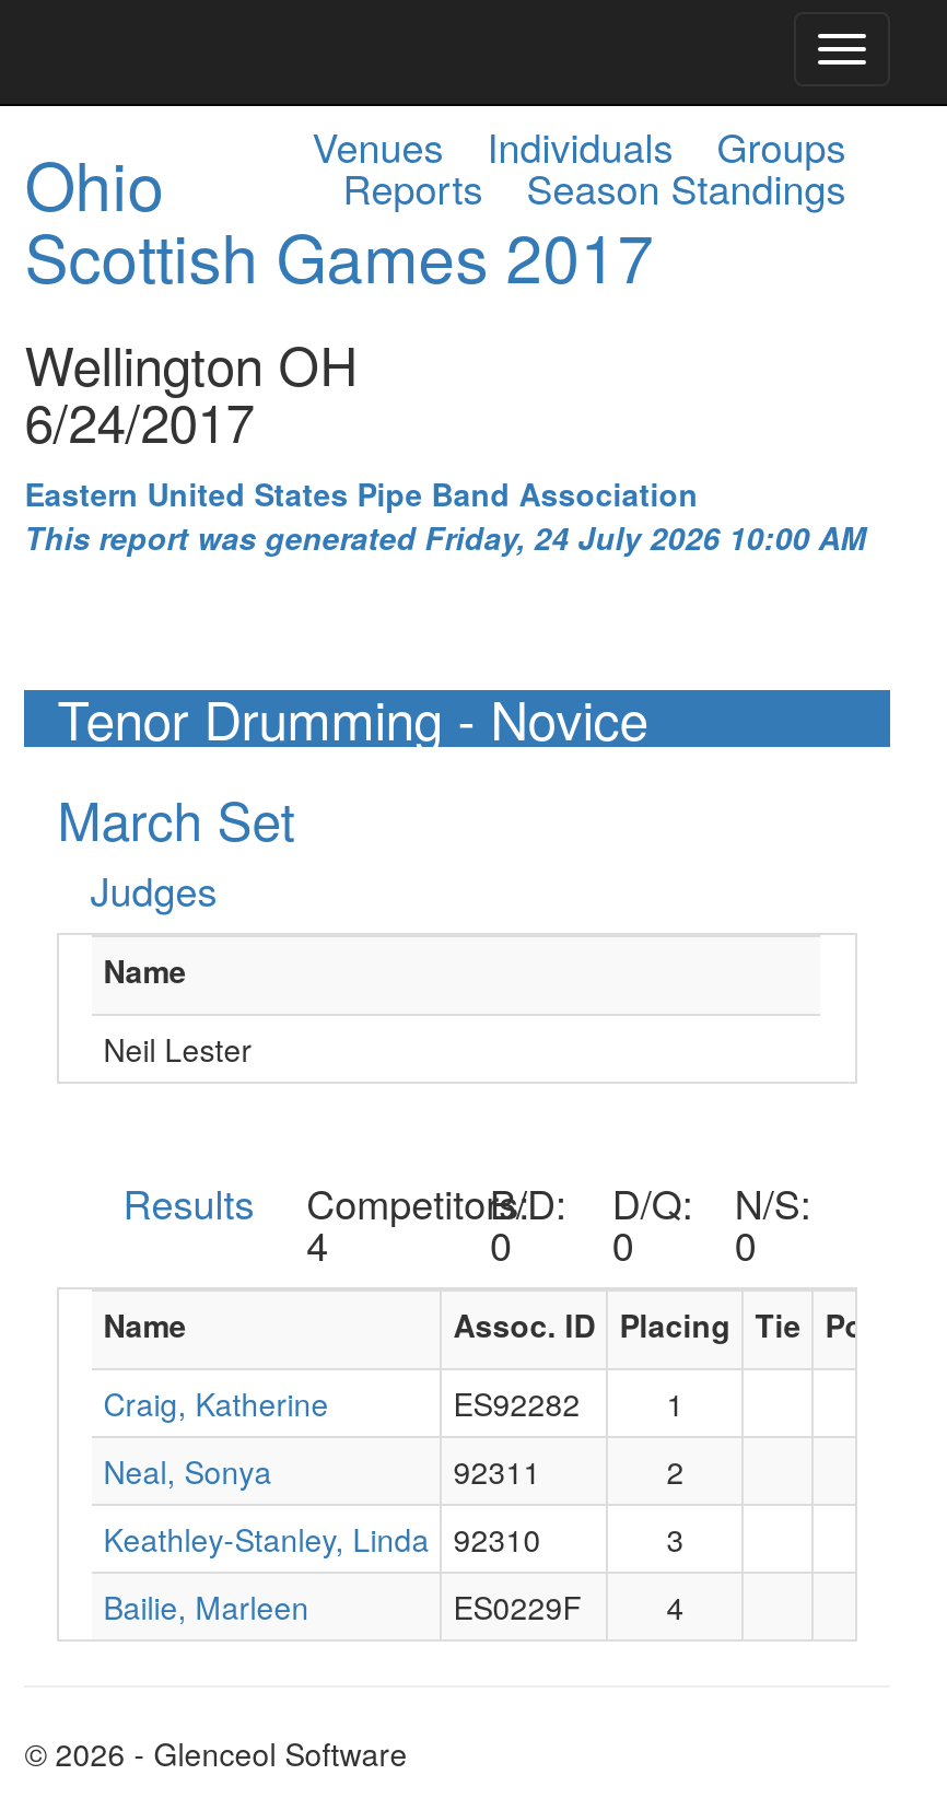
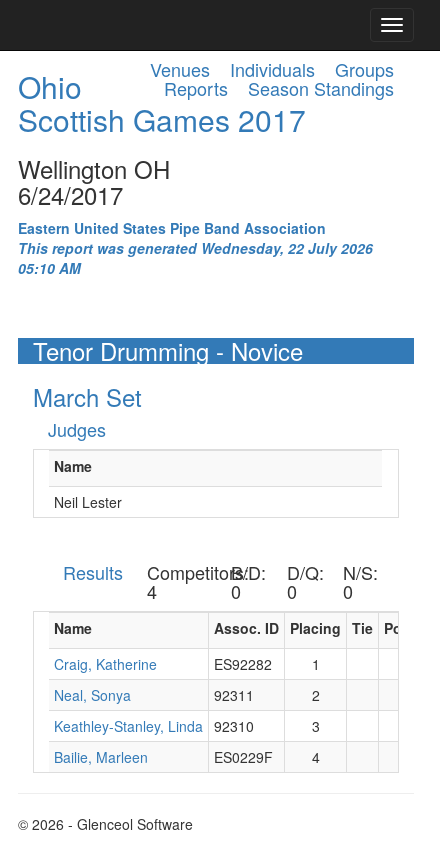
- This report was generated Friday, 24 July 2026 10:00 AM
+ This report was generated Wednesday, 22 July 2026
+ 05:10 AM
